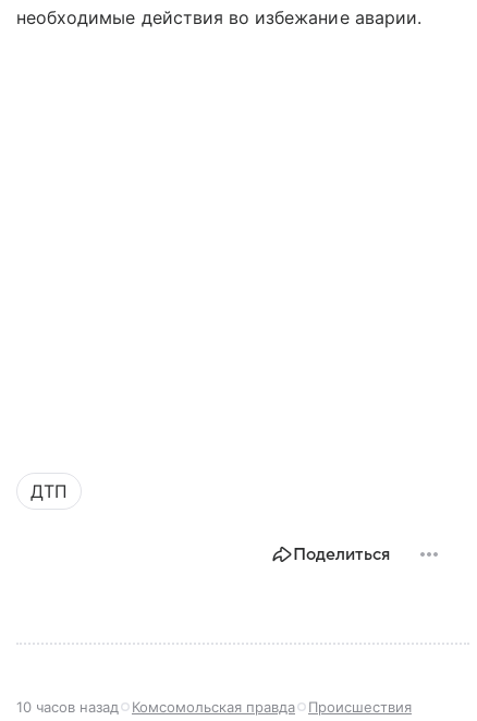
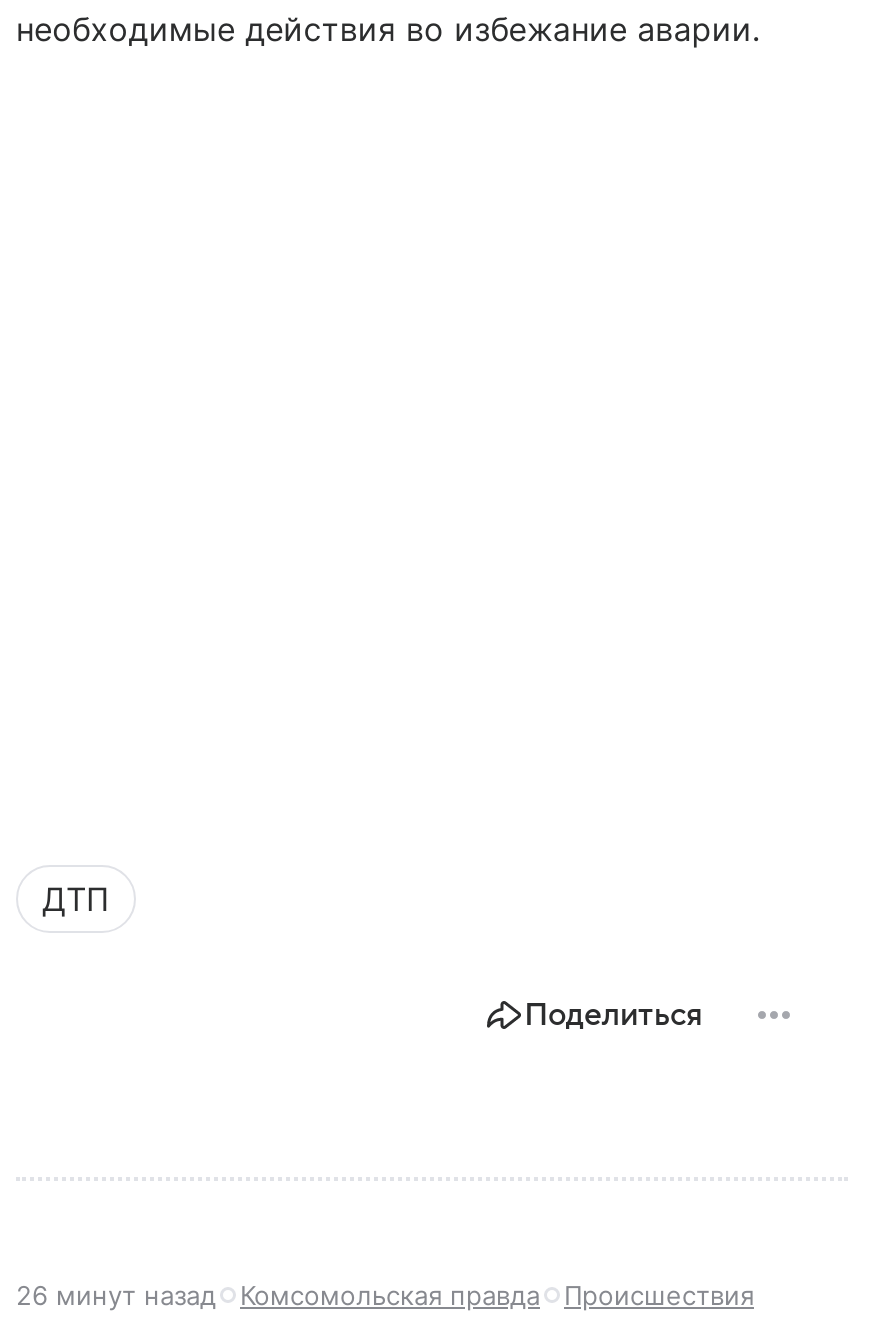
- 10 часов назад Комсомольская правда Происшествия
+ 26 минут назад Комсомольская правда Происшествия
